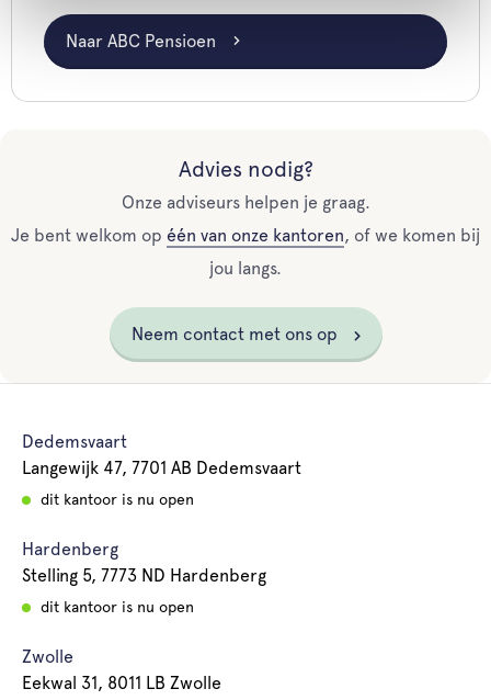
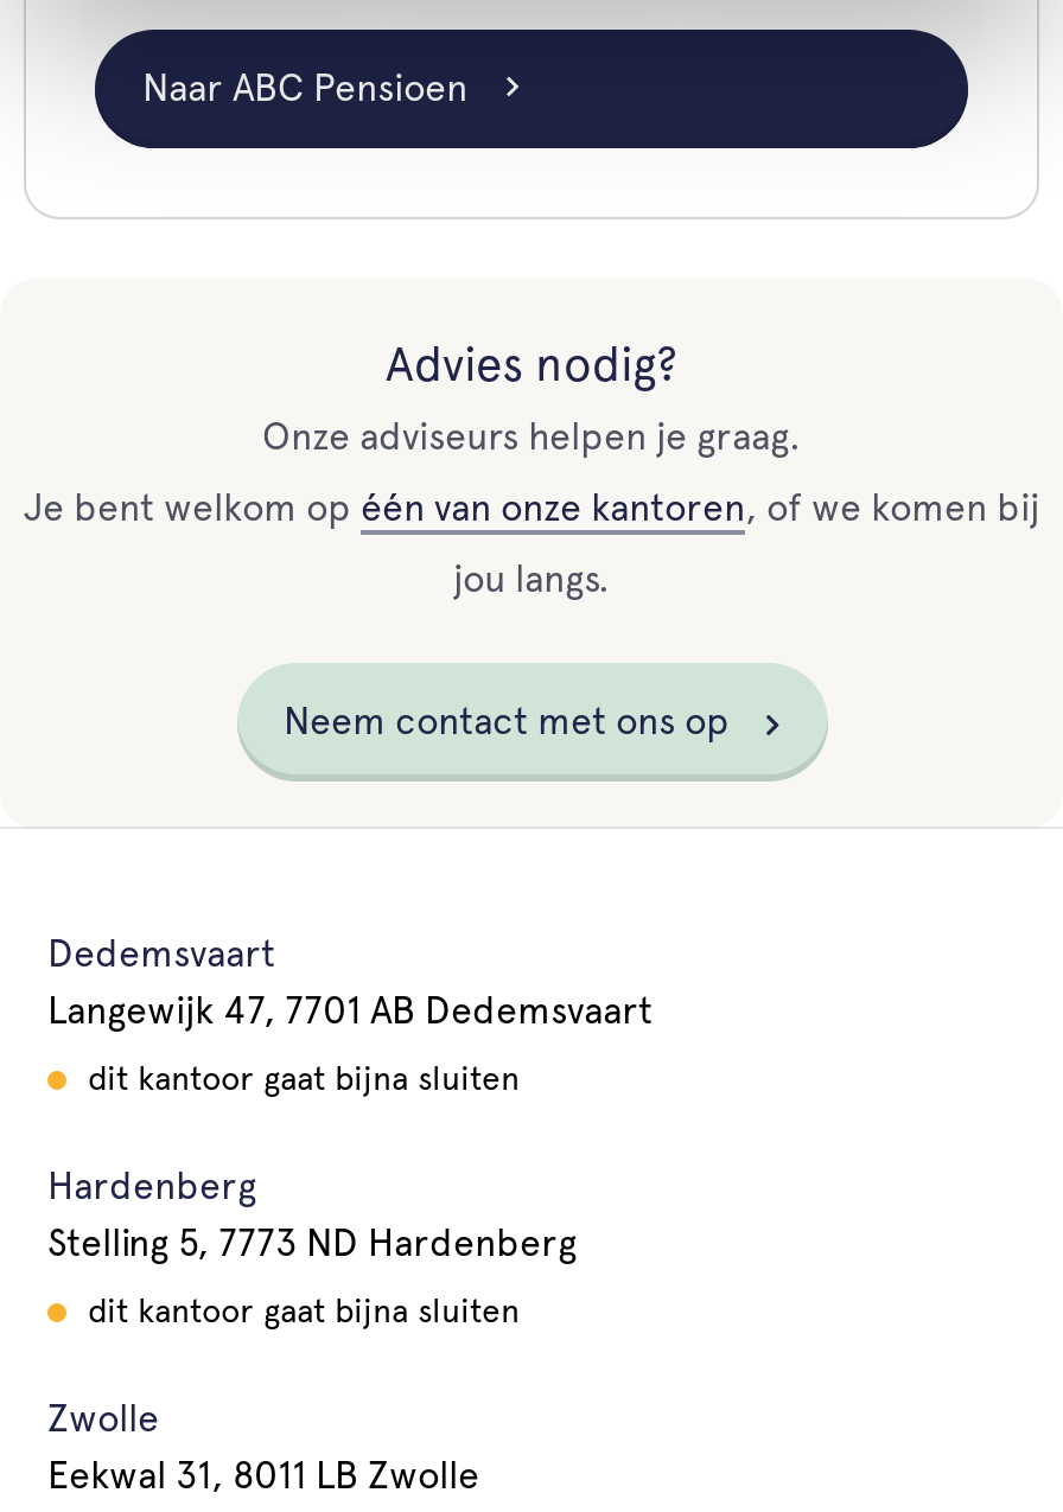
- dit kantoor is nu open
+ dit kantoor gaat bijna sluiten

- dit kantoor is nu open
+ dit kantoor gaat bijna sluiten
